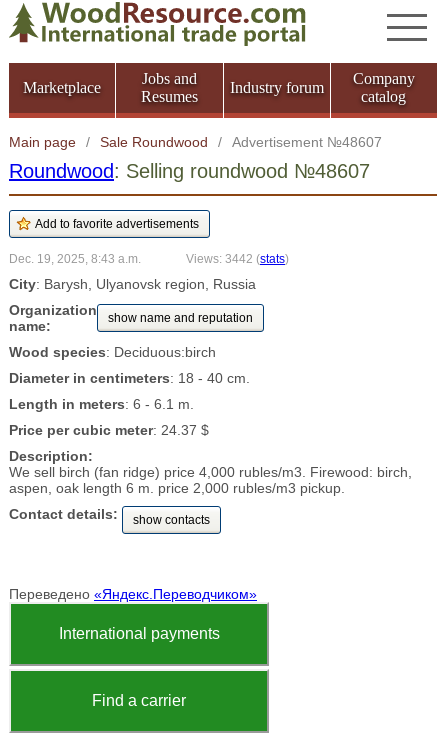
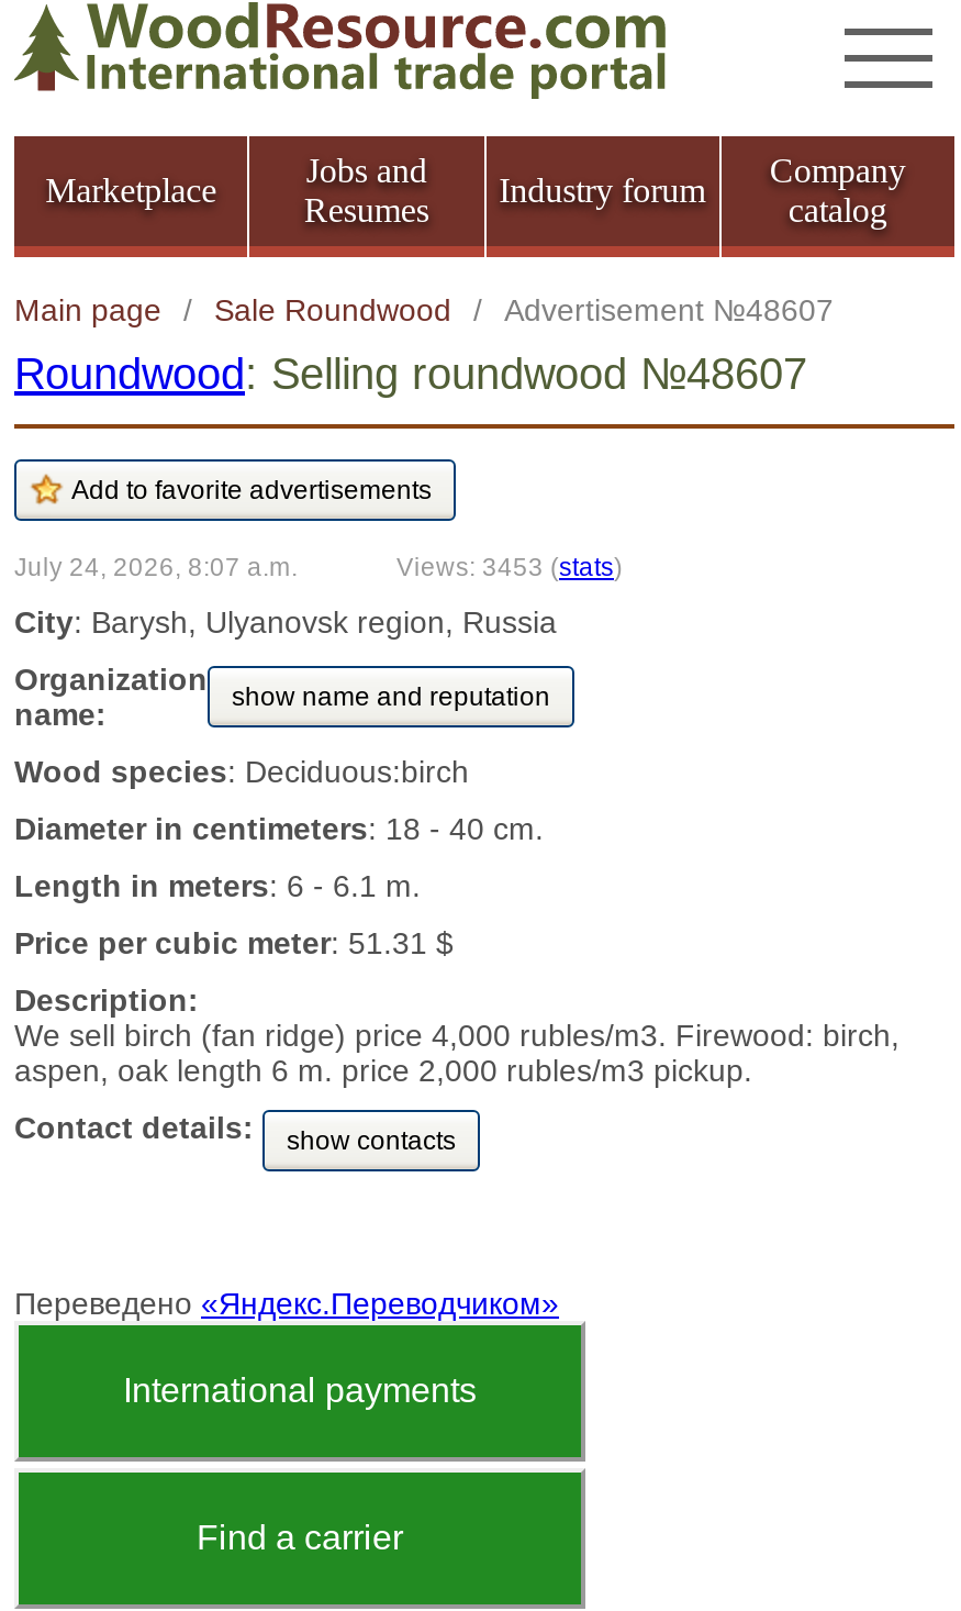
- Dec. 19, 2025, 8:43 a.m.
+ July 24, 2026, 8:07 a.m.

- Views: 3442 (stats)
+ Views: 3453 (stats)

- Price per cubic meter: 24.37 $
+ Price per cubic meter: 51.31 $
